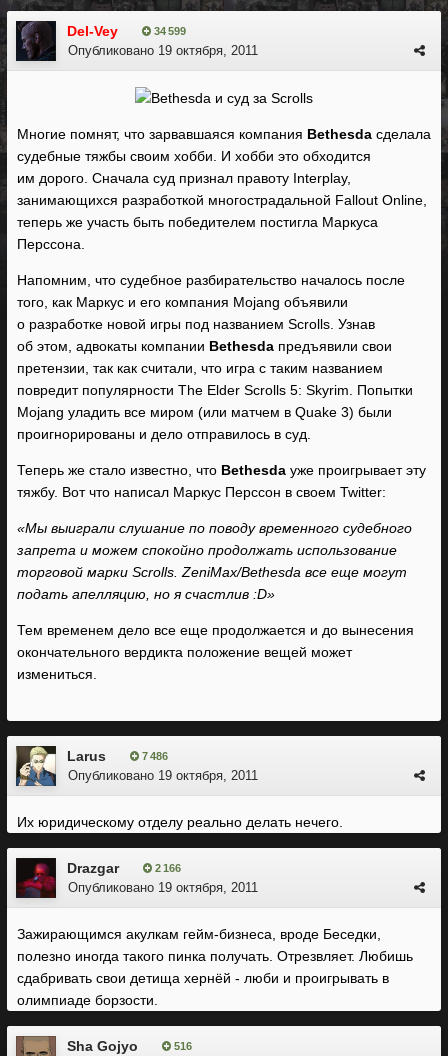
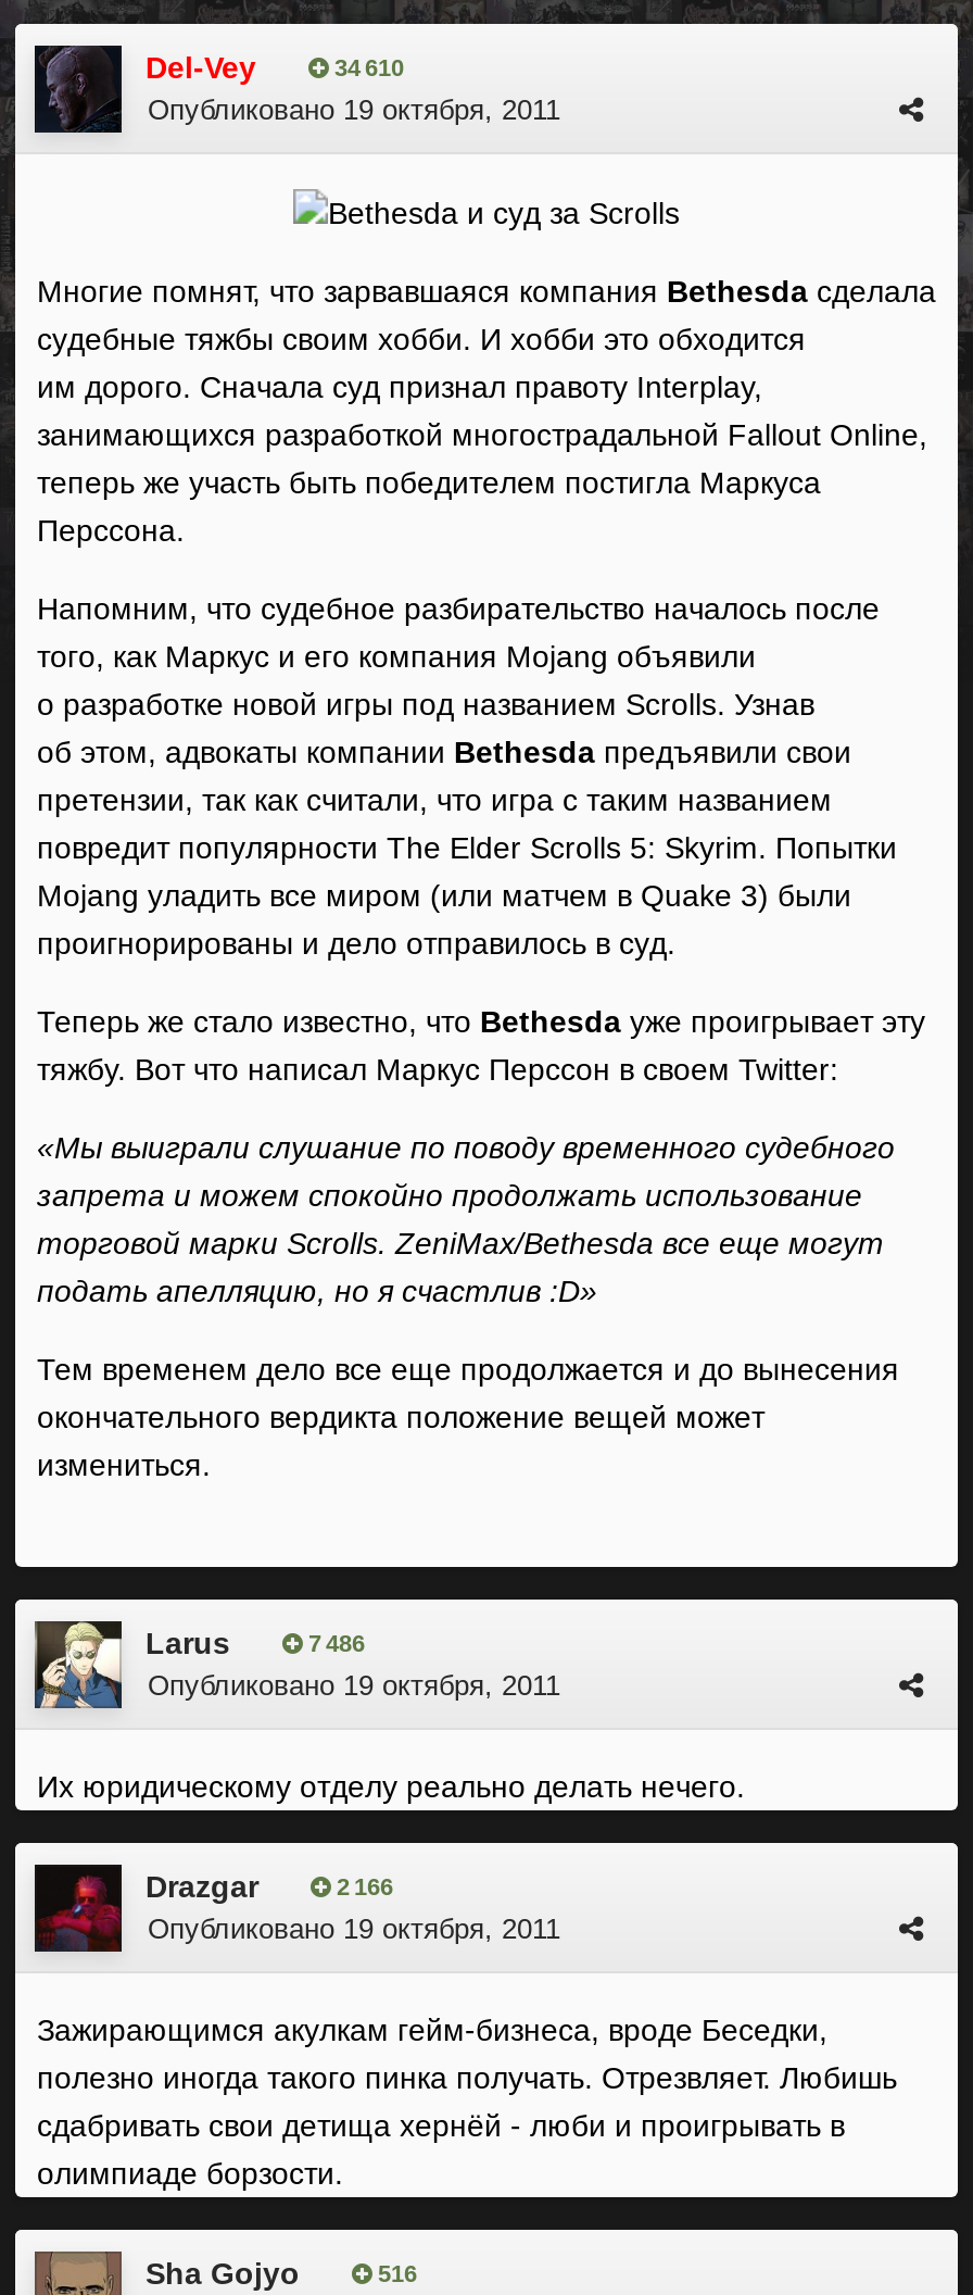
- 34 599
+ 34 610
